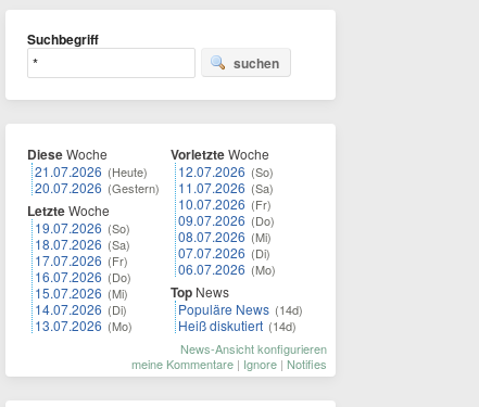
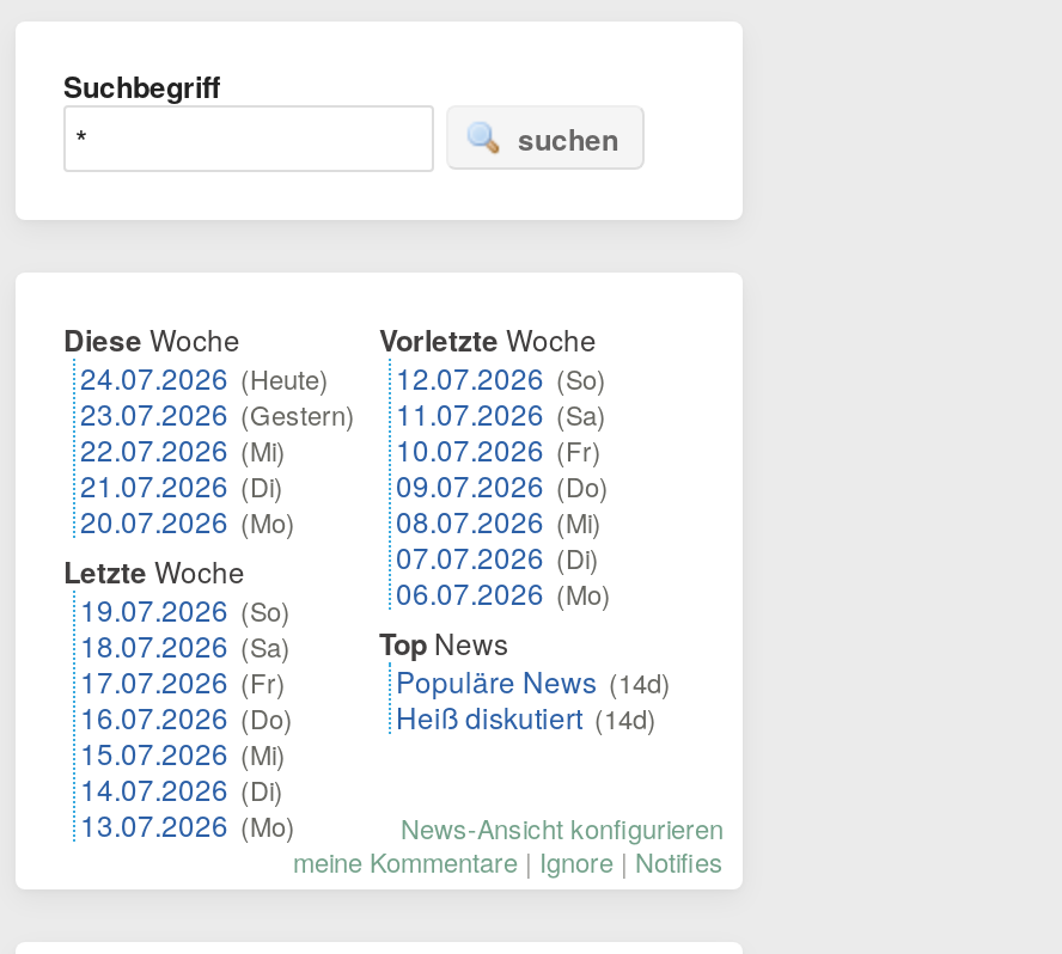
- 21.07.2026 (Heute)
- 20.07.2026 (Gestern)
+ 24.07.2026 (Heute)
+ 23.07.2026 (Gestern)
+ 22.07.2026 (Mi)
+ 21.07.2026 (Di)
+ 20.07.2026 (Mo)

moved down: Letzte Woche | 19.07.2026 (So) | 18.07.2026 (Sa) | 17.07.2026 (Fr) | 16.07.2026 (Do) | 15.07.2026 (Mi) | 14.07.2026 (Di) | 13.07.2026 (Mo)
